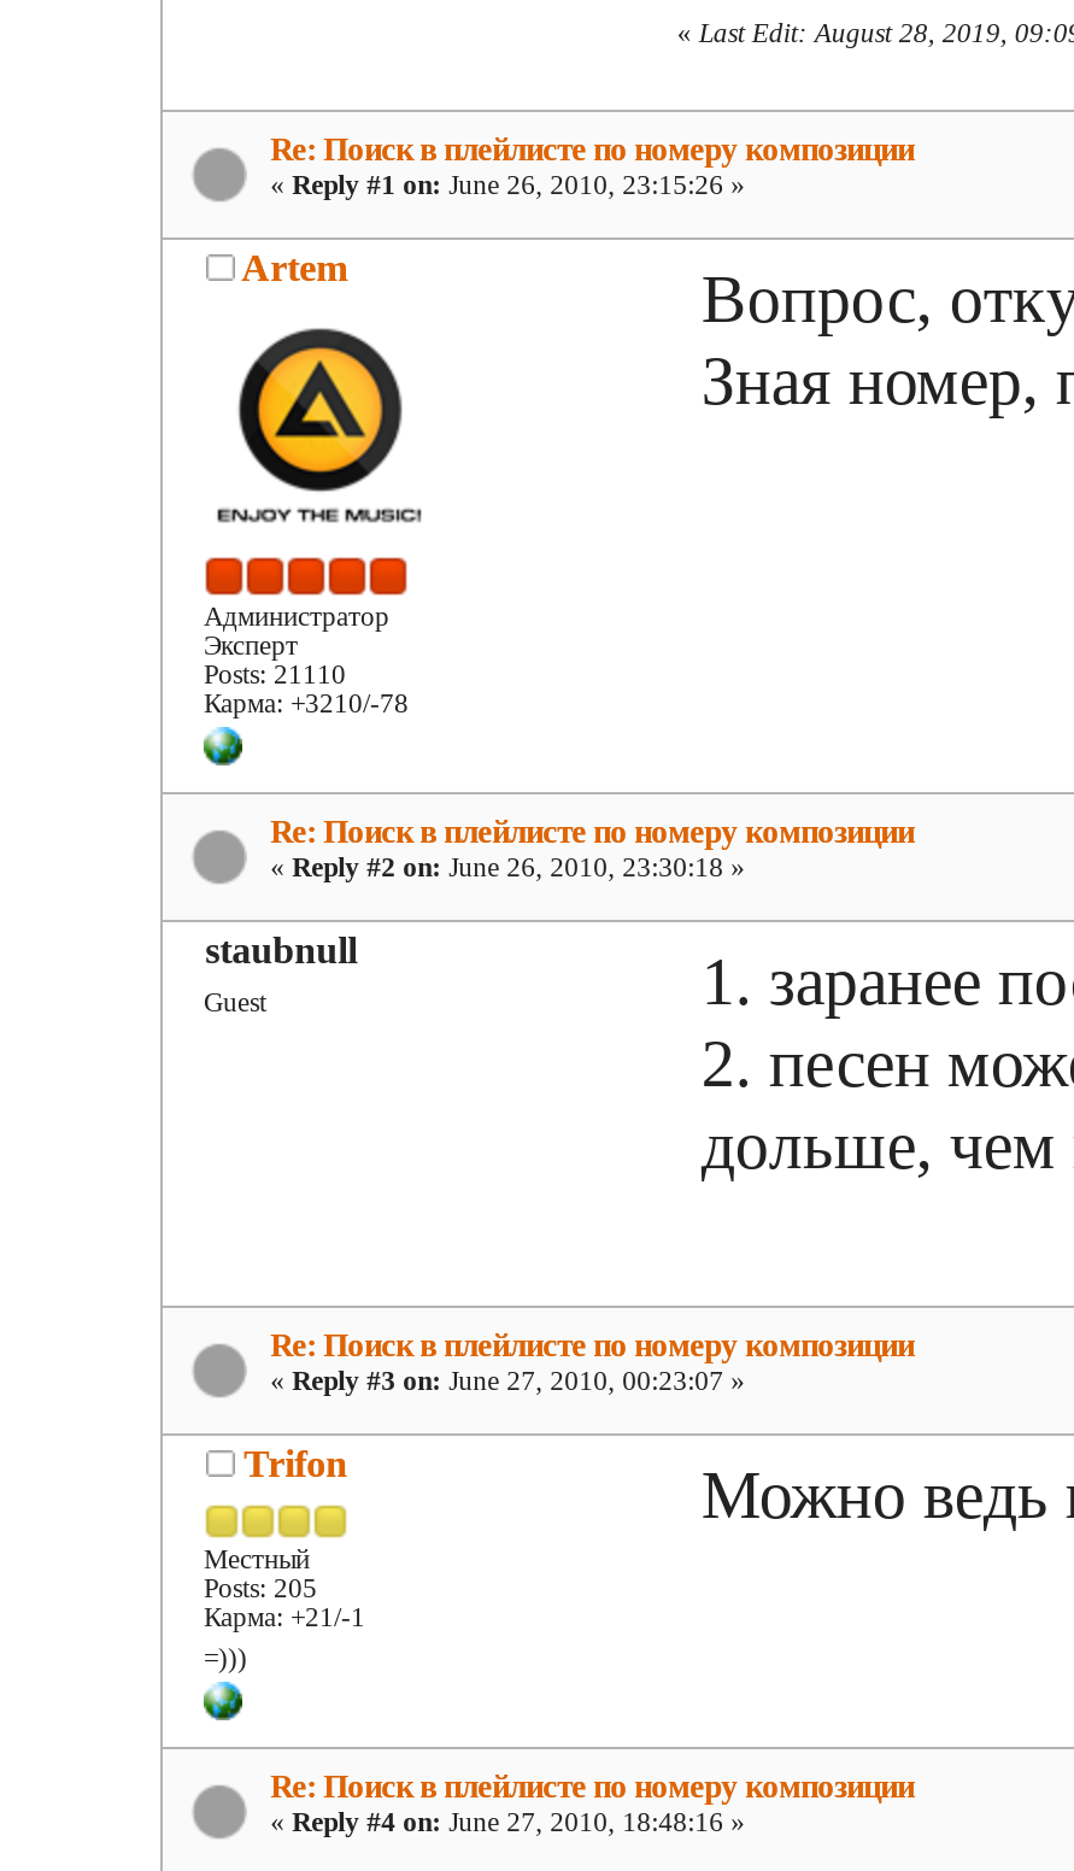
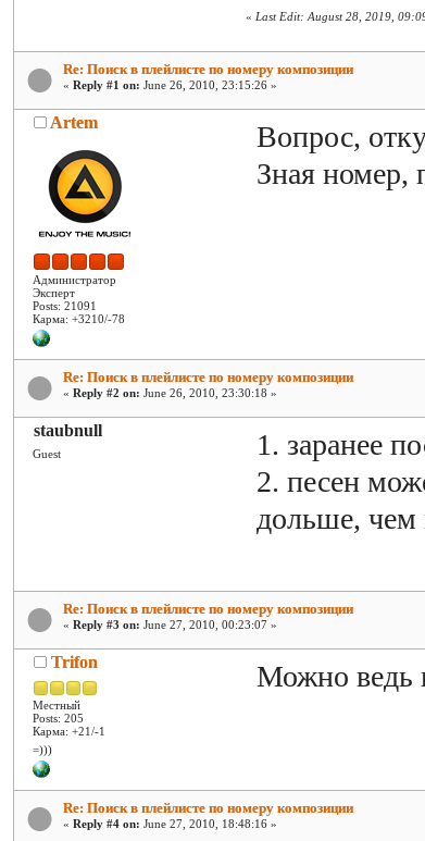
- Posts: 21110
+ Posts: 21091
